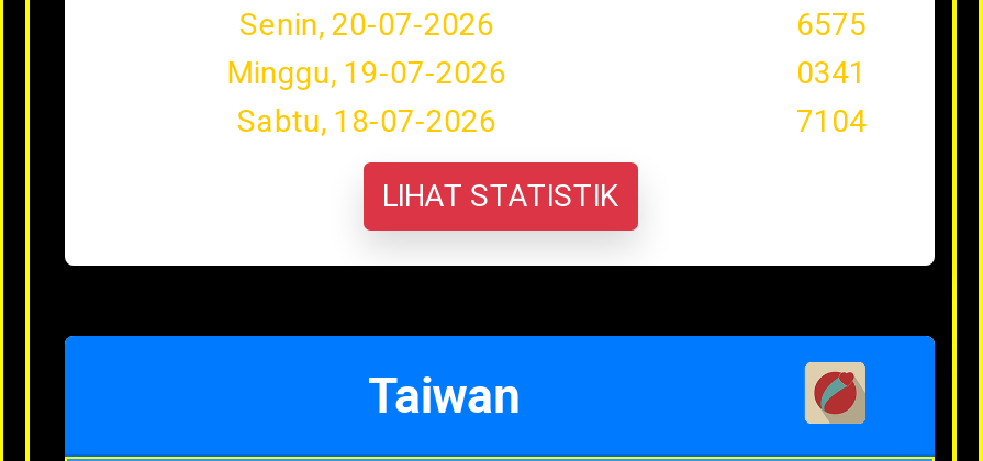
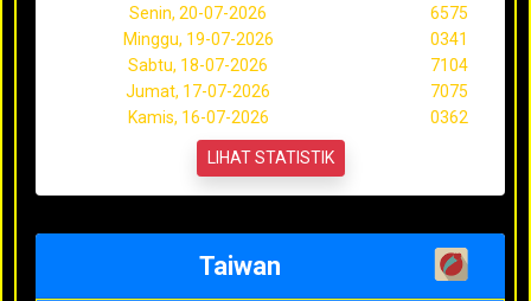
+ Jumat, 17-07-2026
+ 7075
+ Kamis, 16-07-2026
+ 0362
